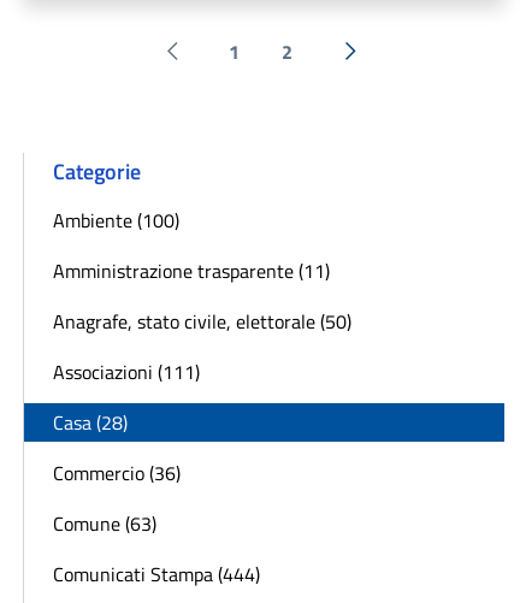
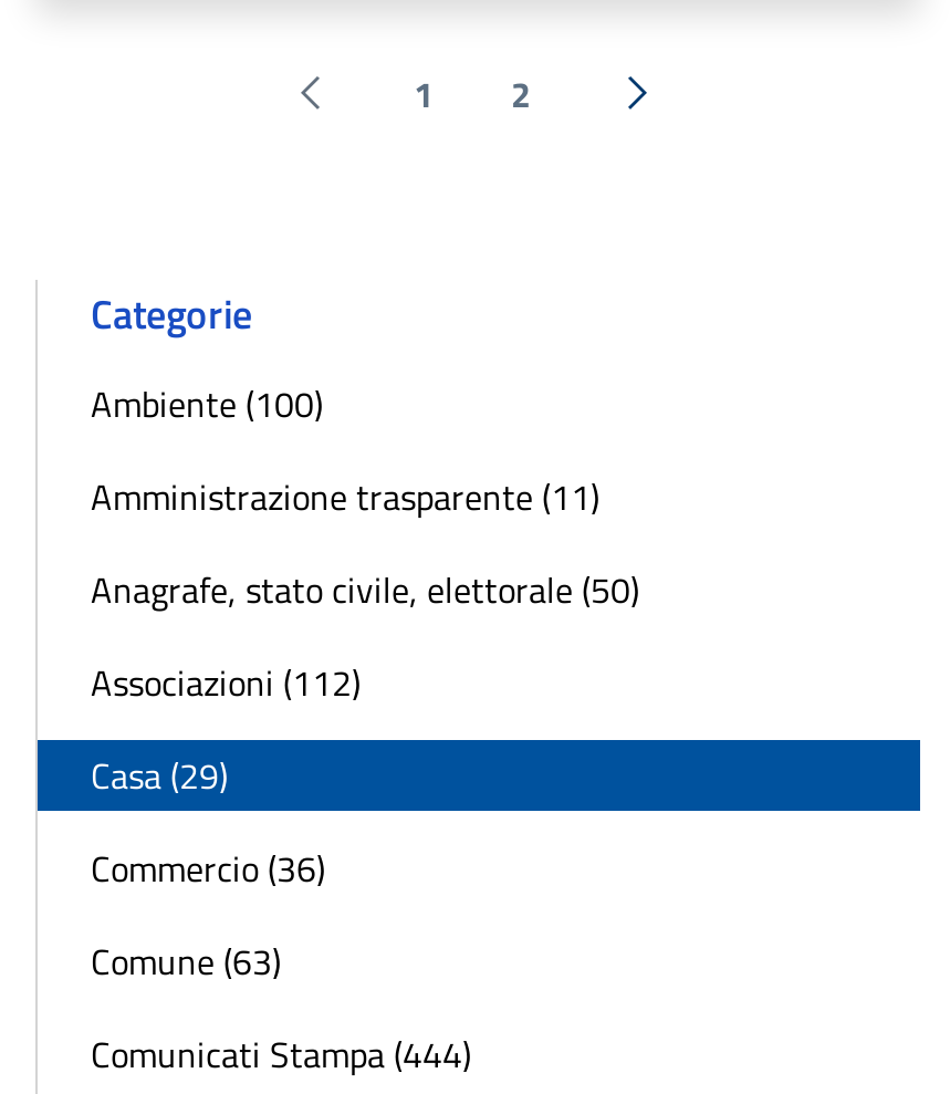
- Associazioni (111)
+ Associazioni (112)

- Casa (28)
+ Casa (29)
